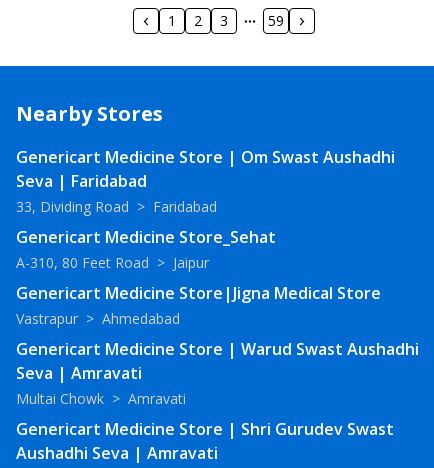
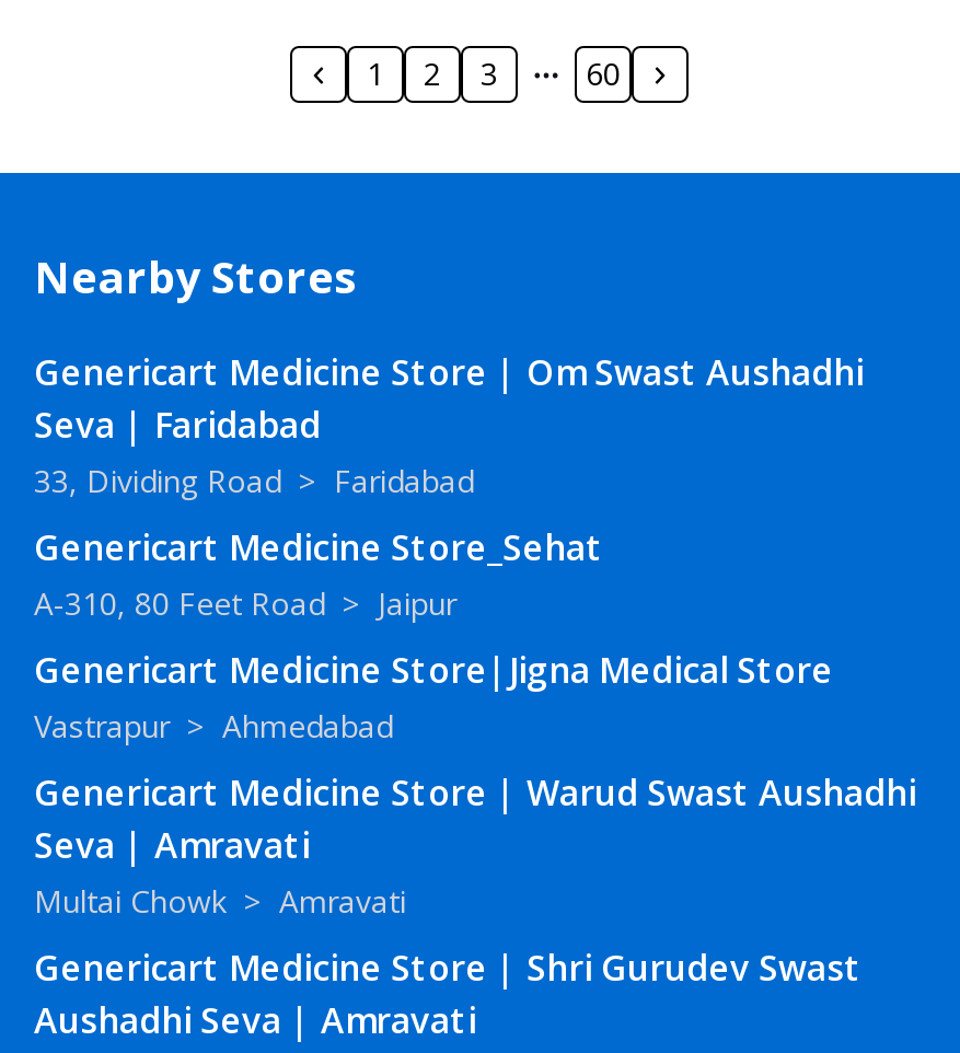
- 59
+ 60
